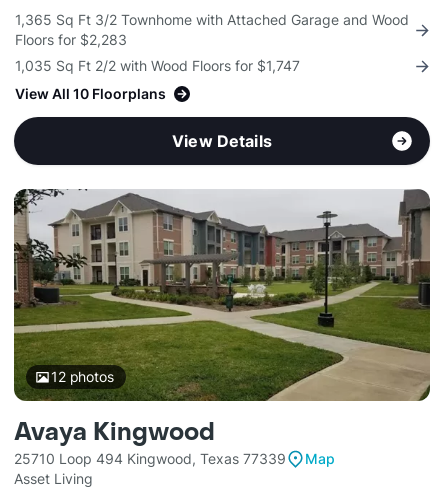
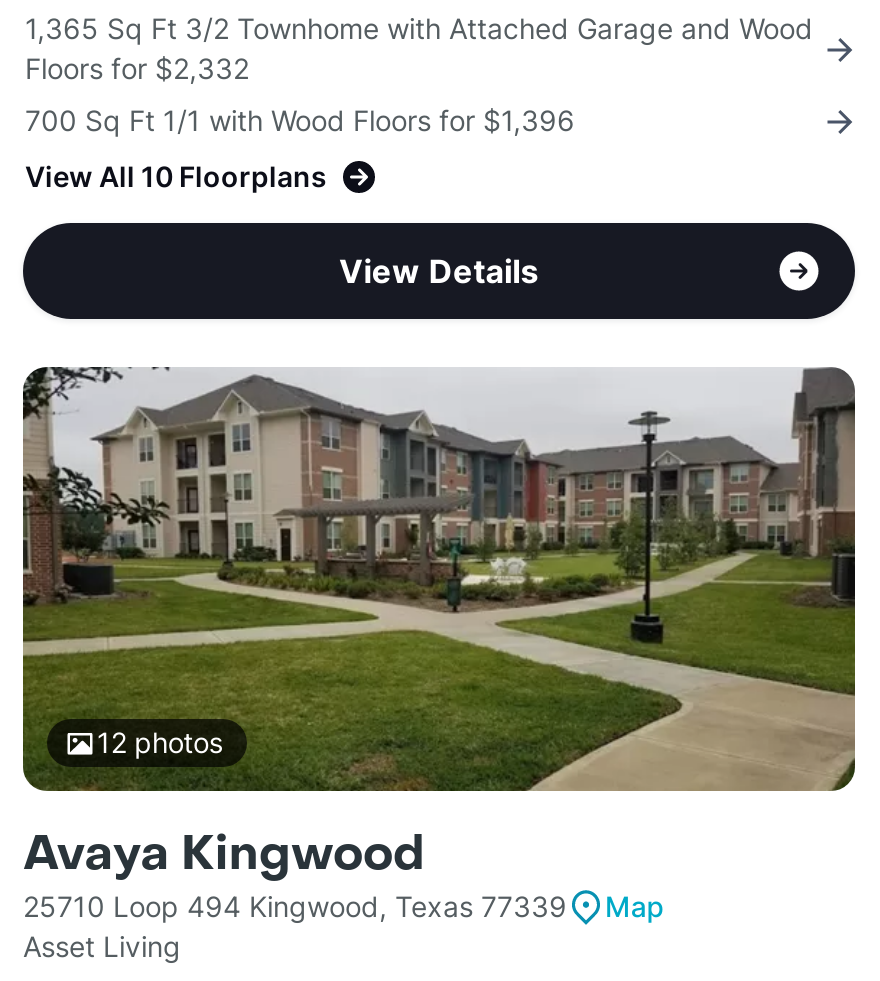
- Floors for $2,283
+ Floors for $2,332

- 1,035 Sq Ft 2/2 with Wood Floors for $1,747
+ 700 Sq Ft 1/1 with Wood Floors for $1,396
